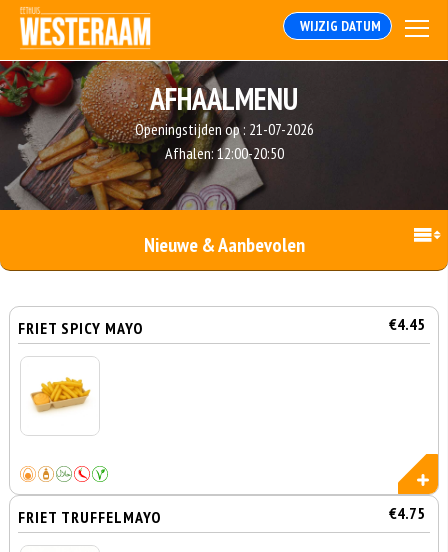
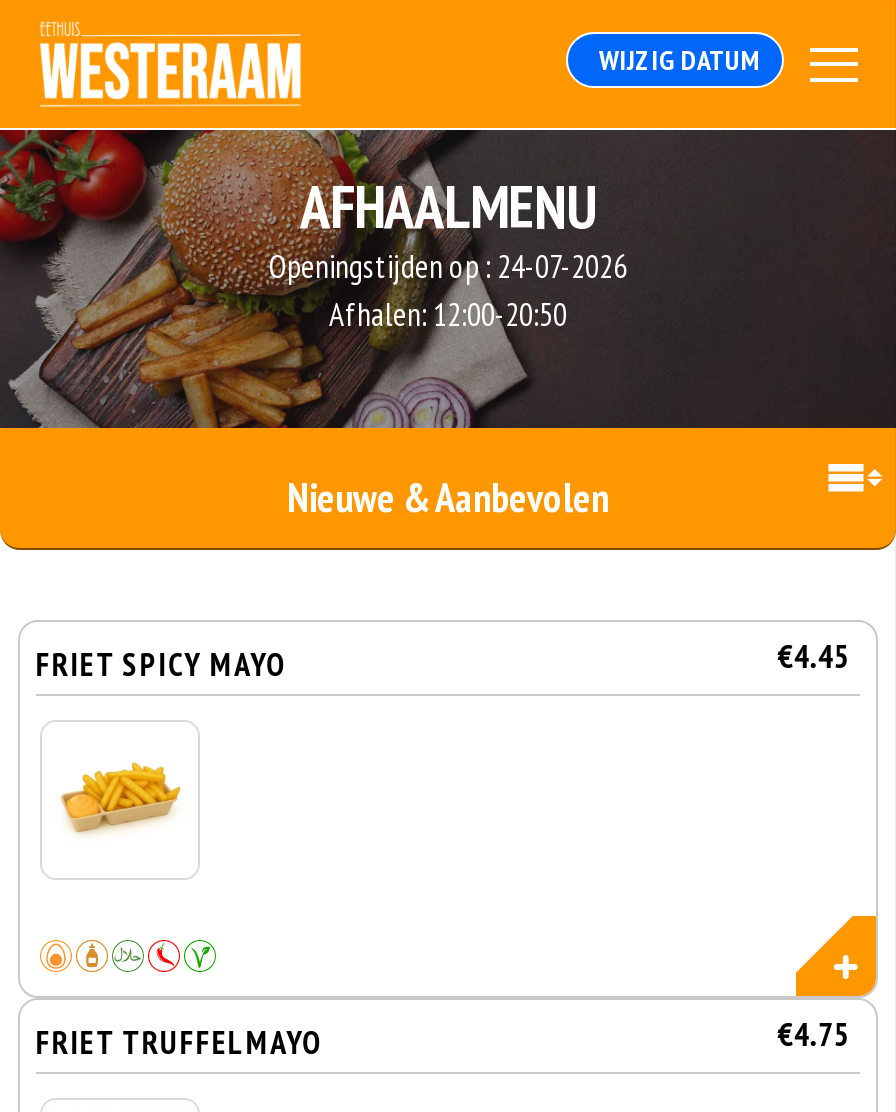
- Openingstijden op : 21-07-2026
+ Openingstijden op : 24-07-2026
